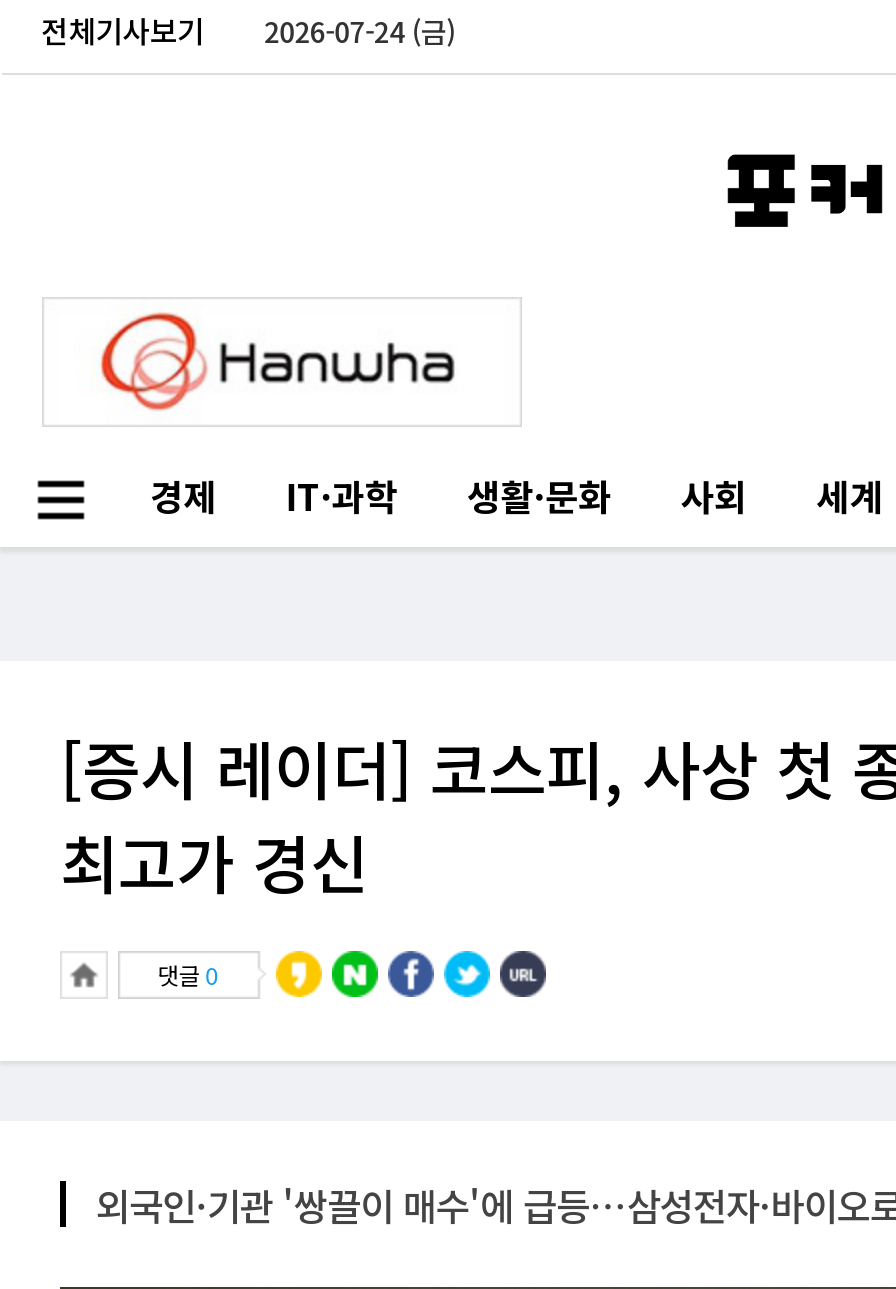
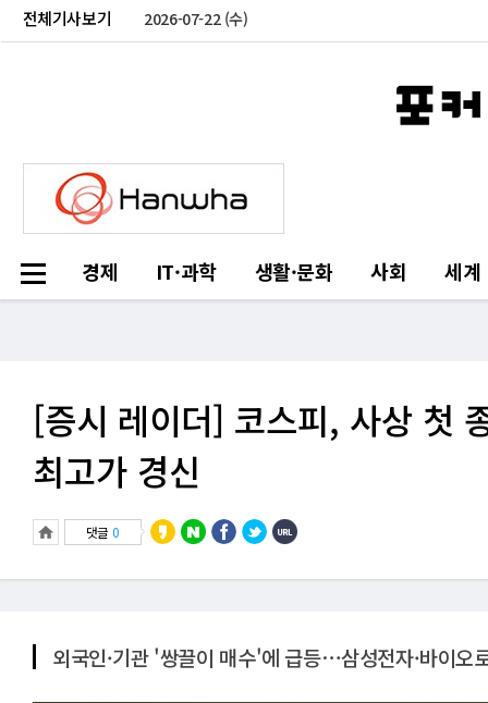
- 전체기사보기 2026-07-24 (금)
+ 전체기사보기 2026-07-22 (수)
